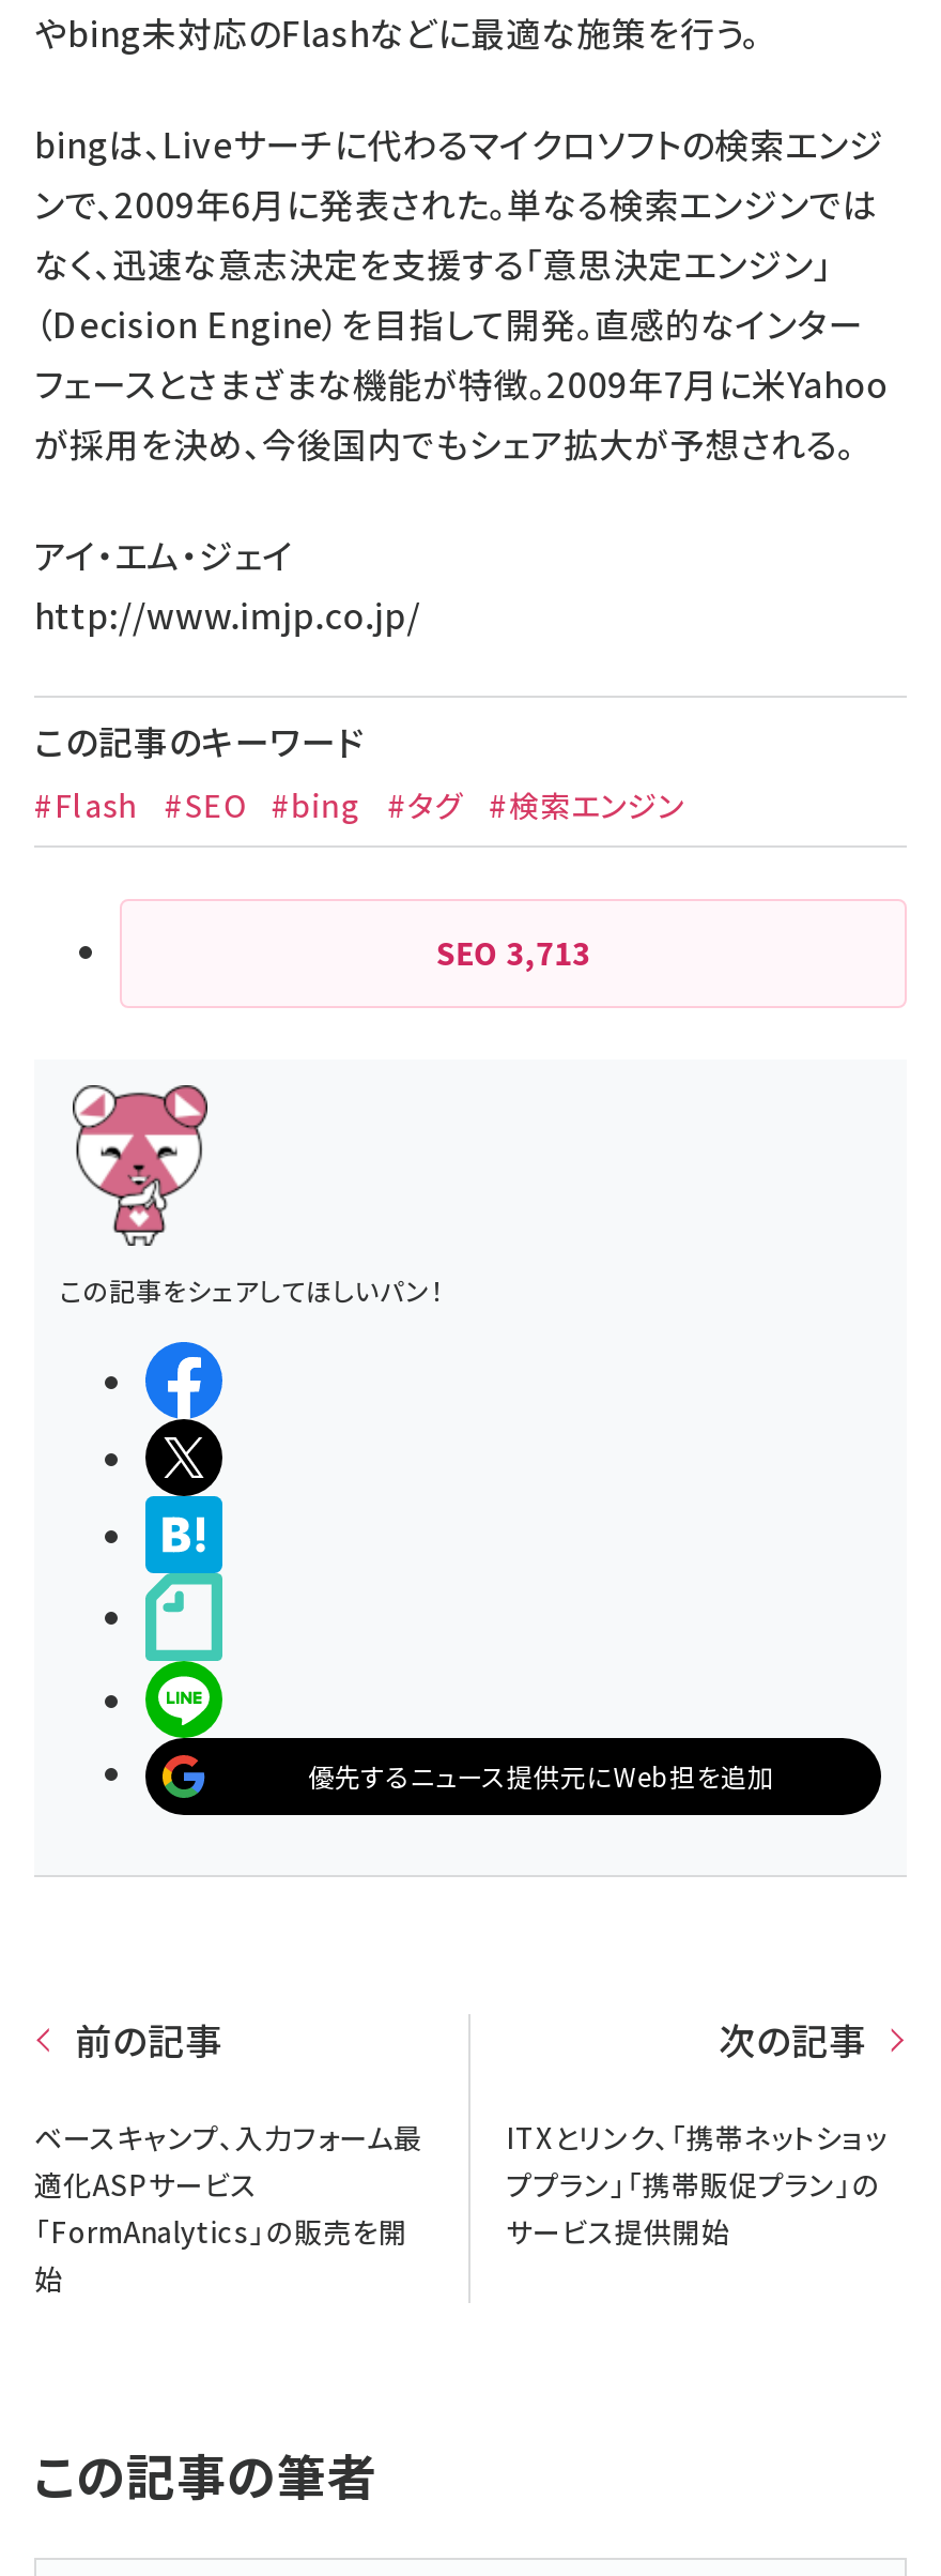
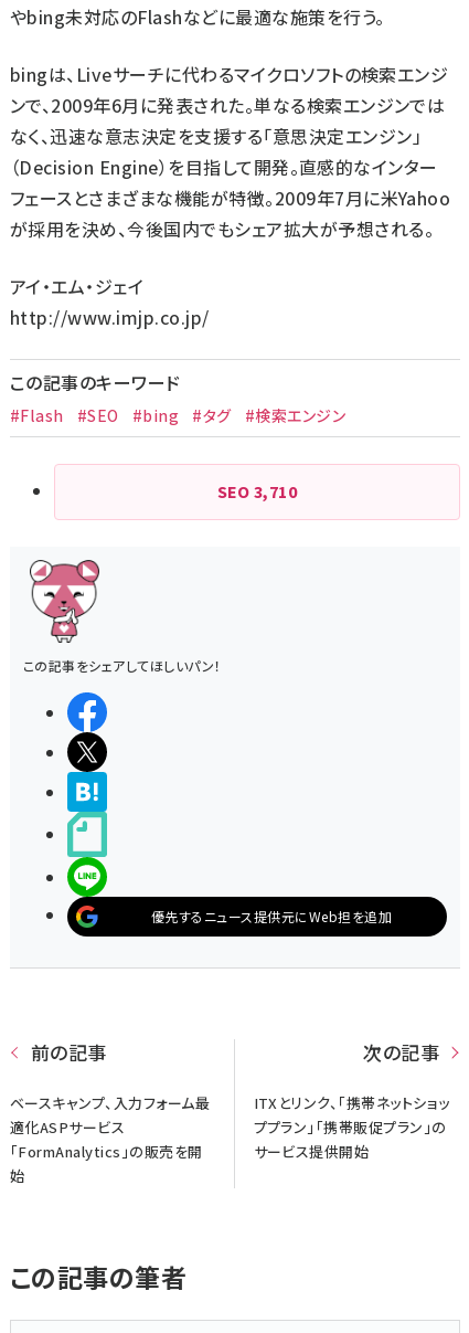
- SEO 3,713
+ SEO 3,710
